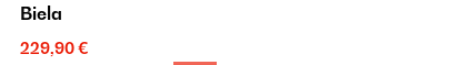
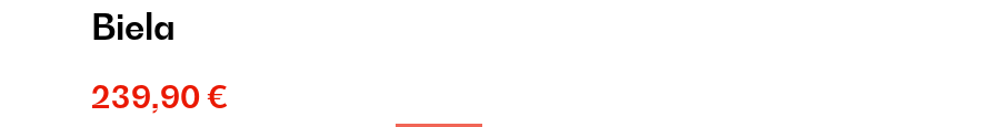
- 229,90 €
+ 239,90 €
